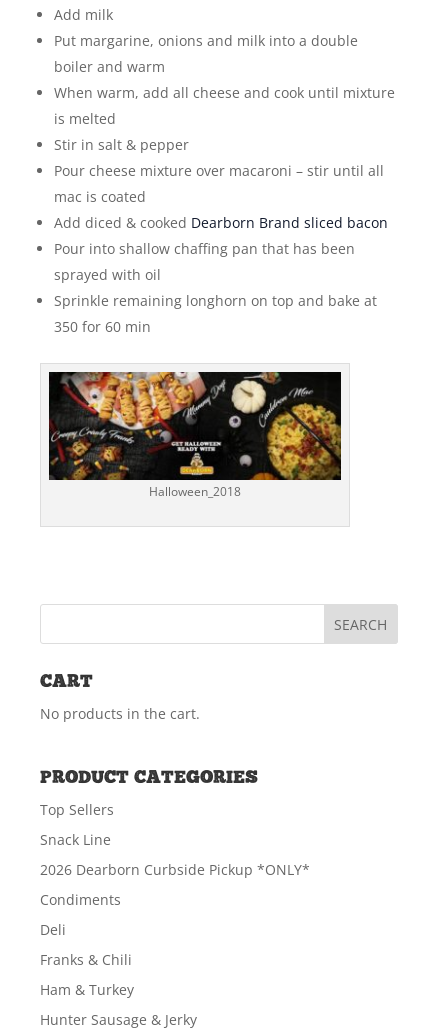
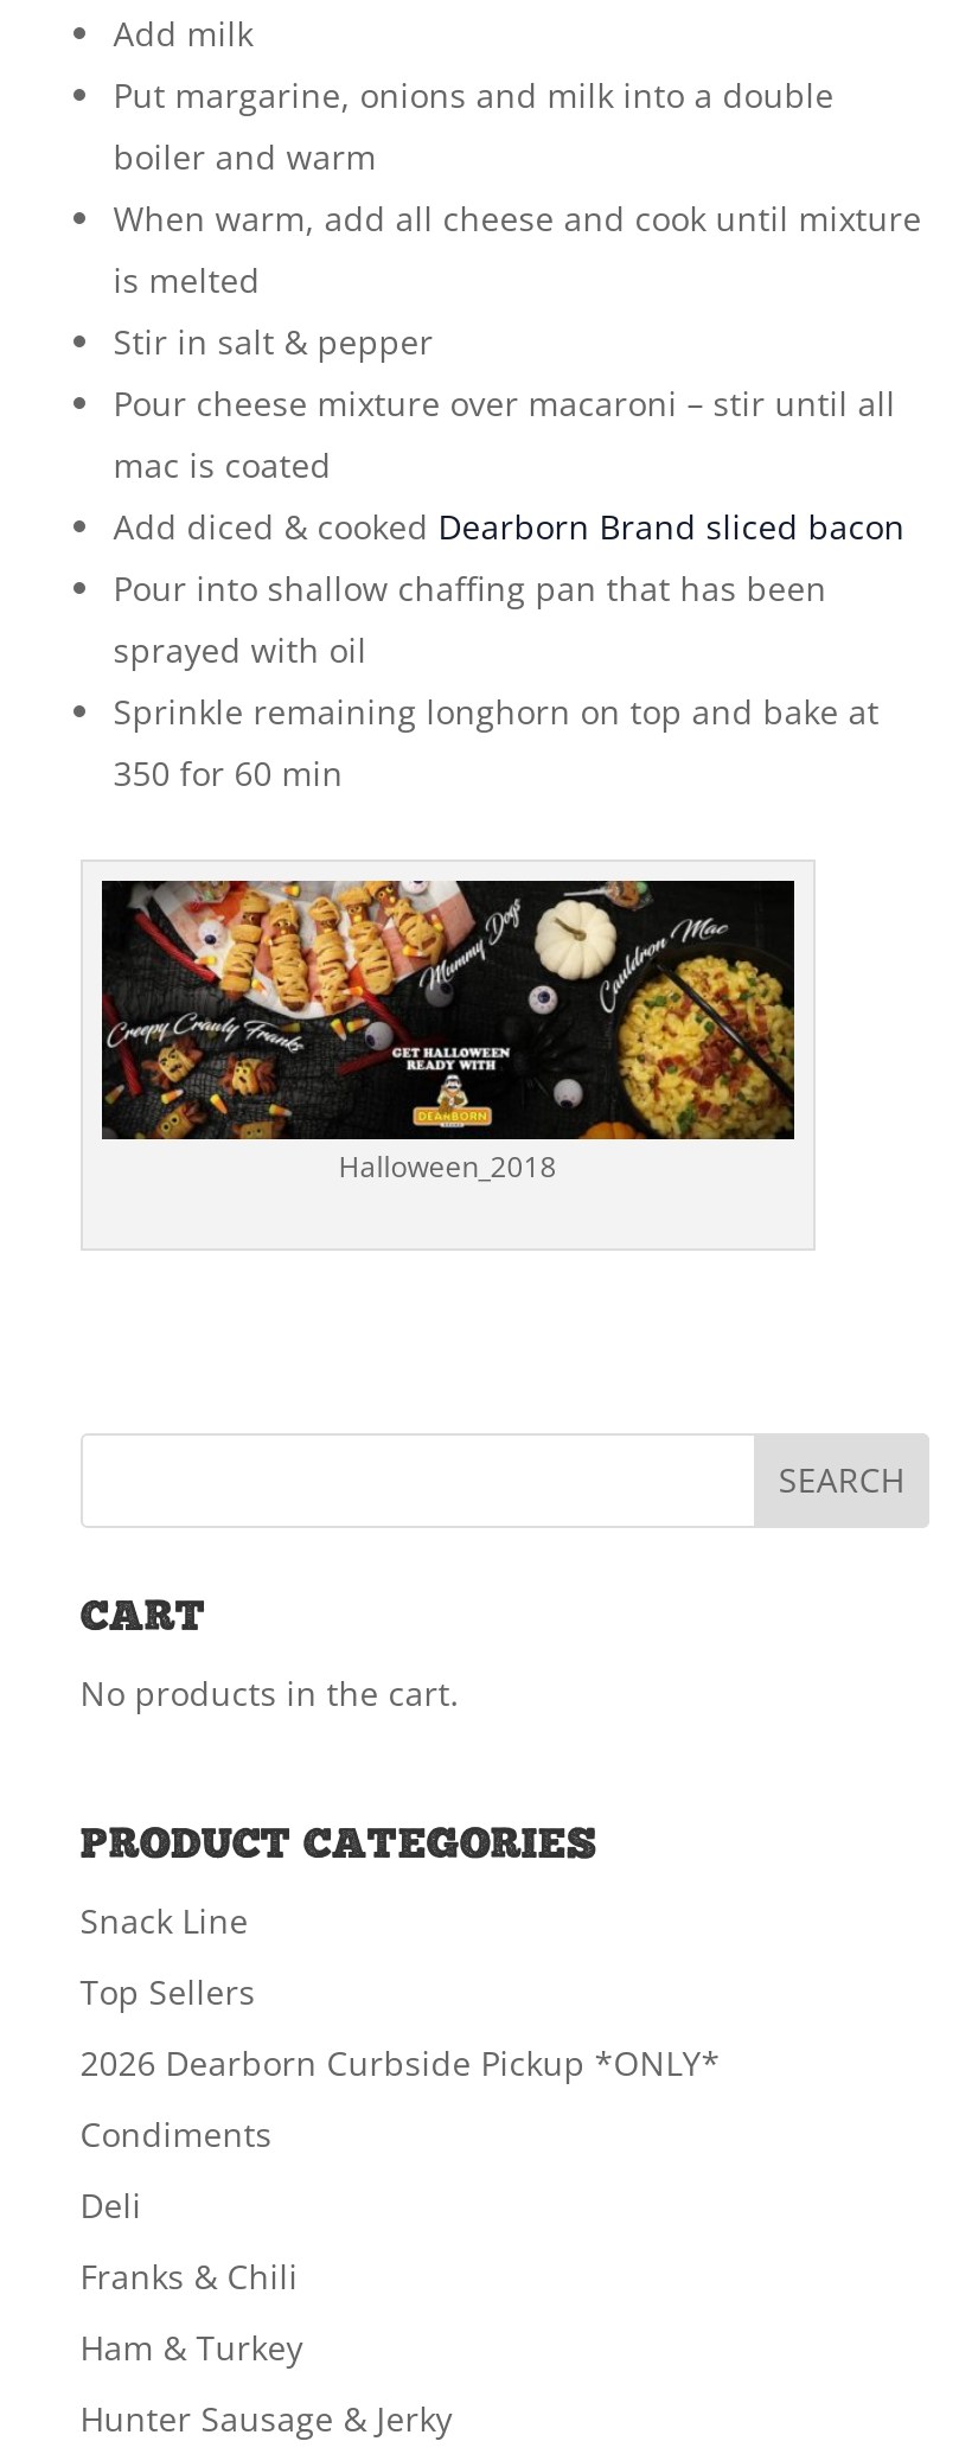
moved down: Top Sellers

moved up: Snack Line
